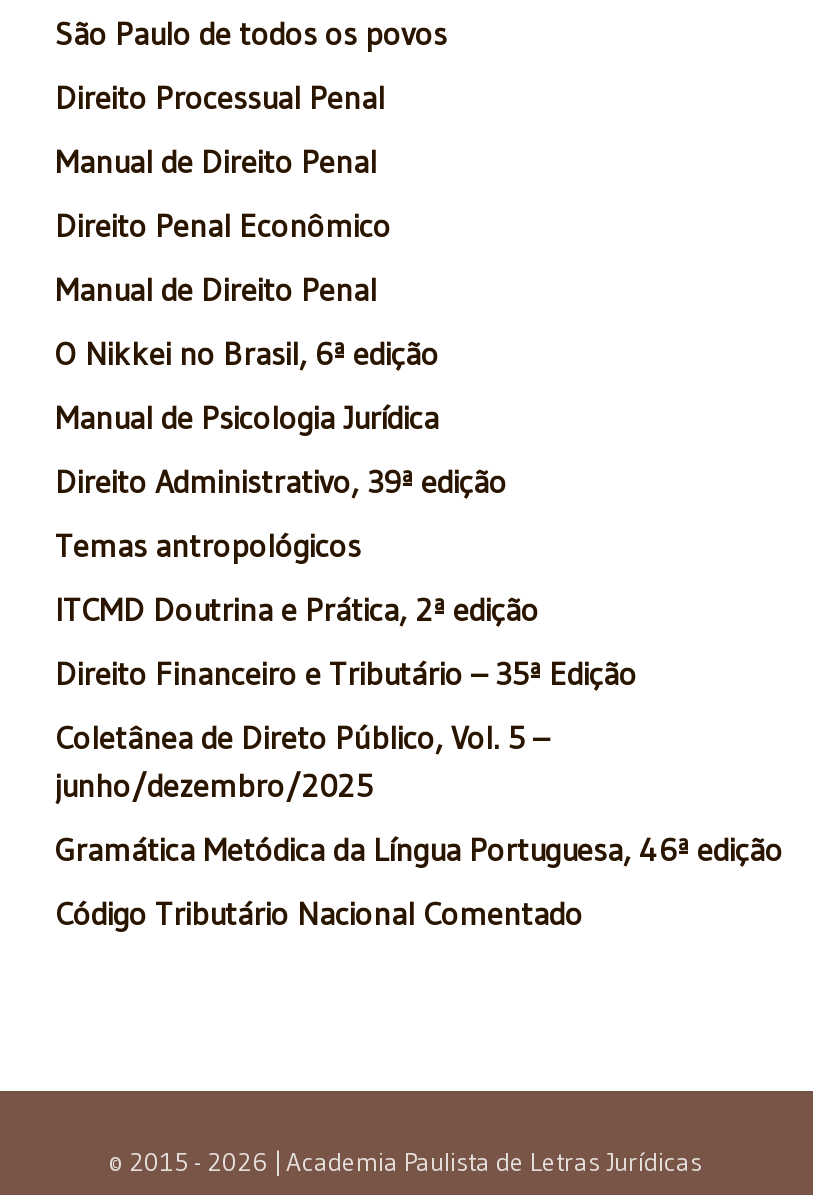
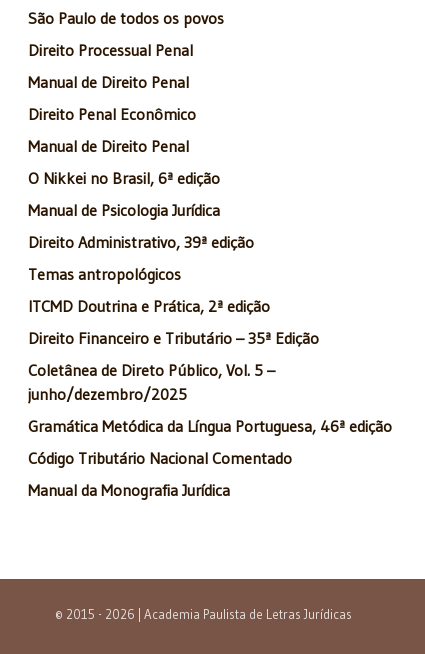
+ Manual da Monografia Jurídica
